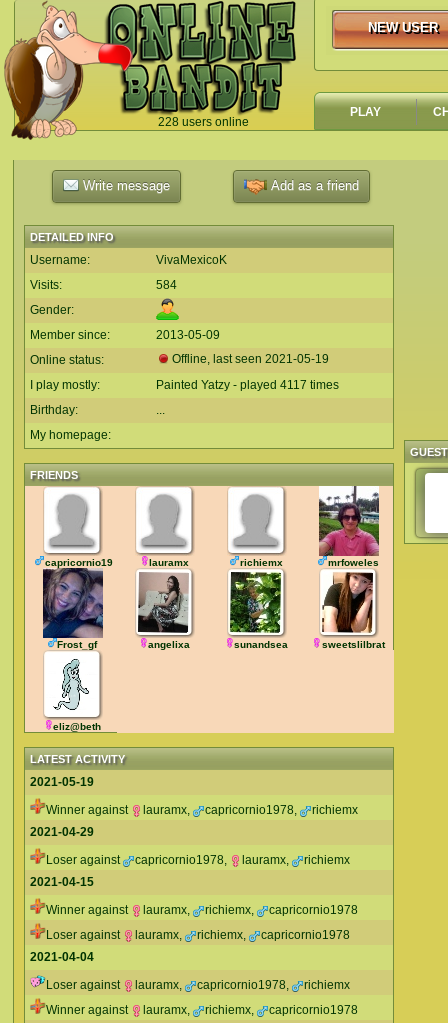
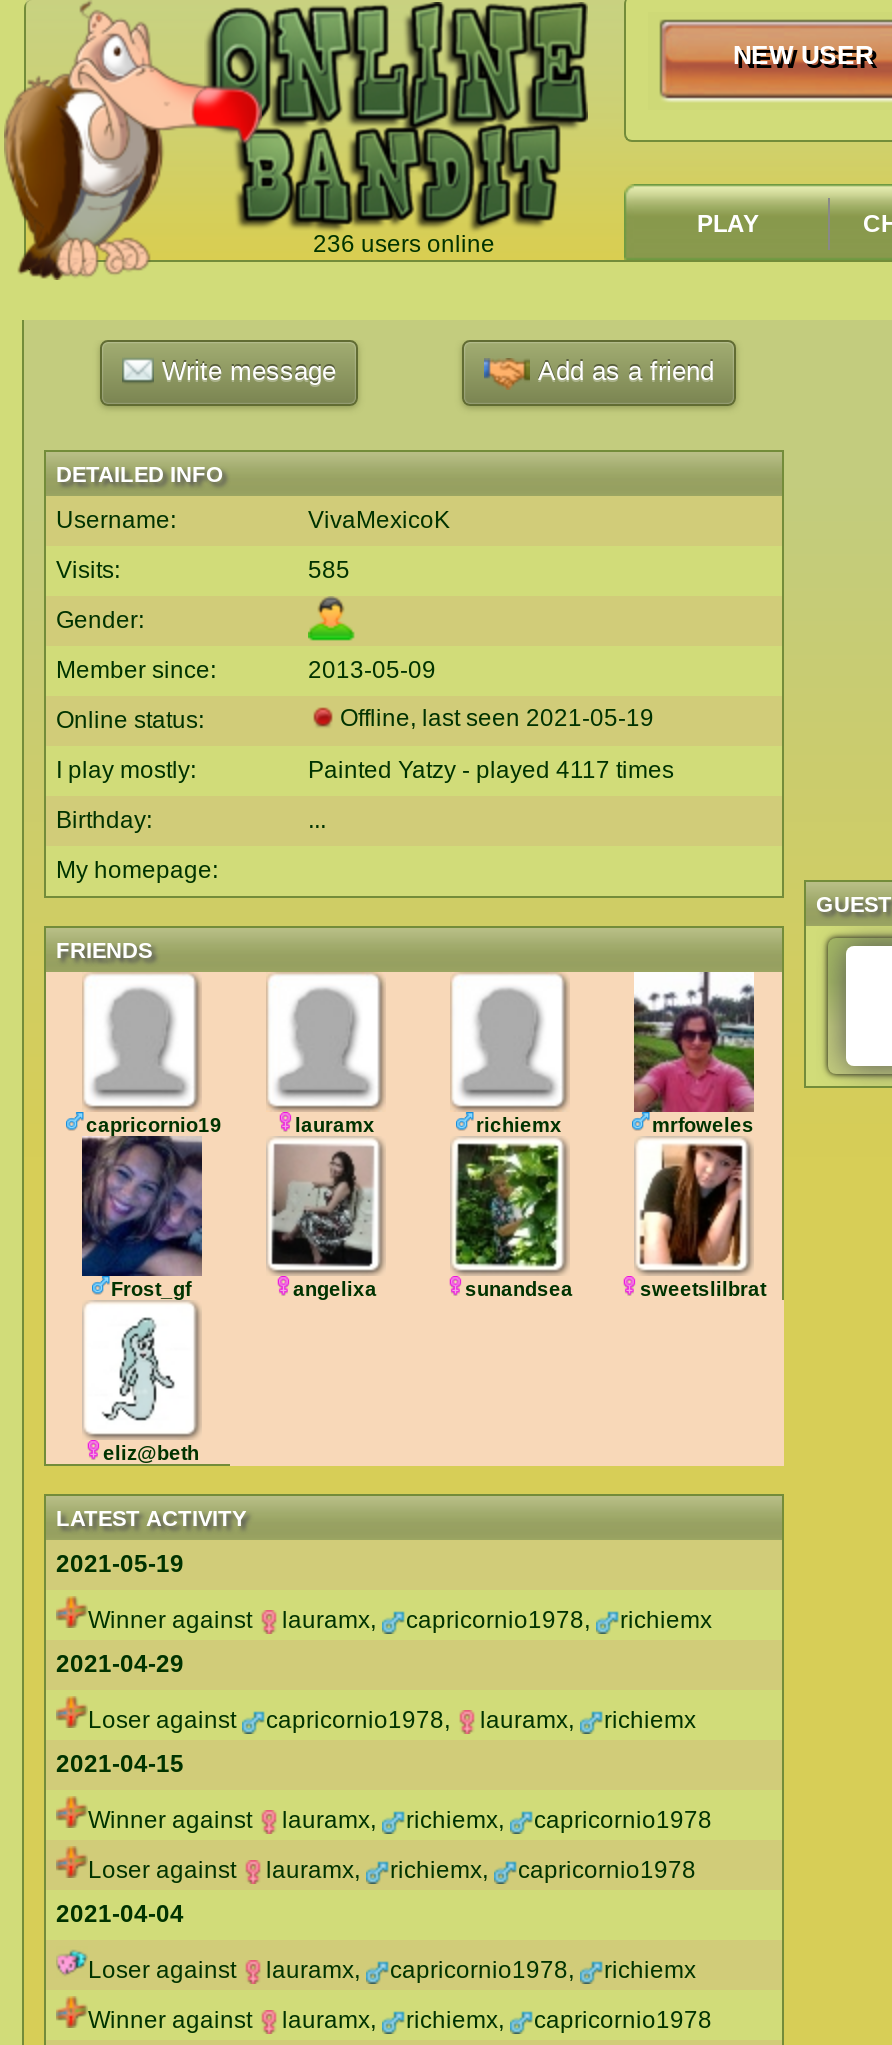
- 228 users online
+ 236 users online

- 584
+ 585
